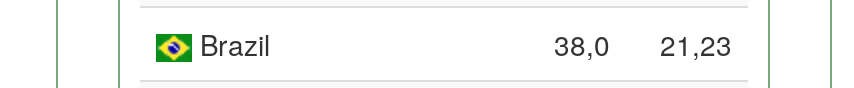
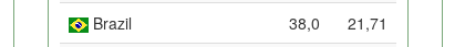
- 38,0 21,23
+ 38,0 21,71
